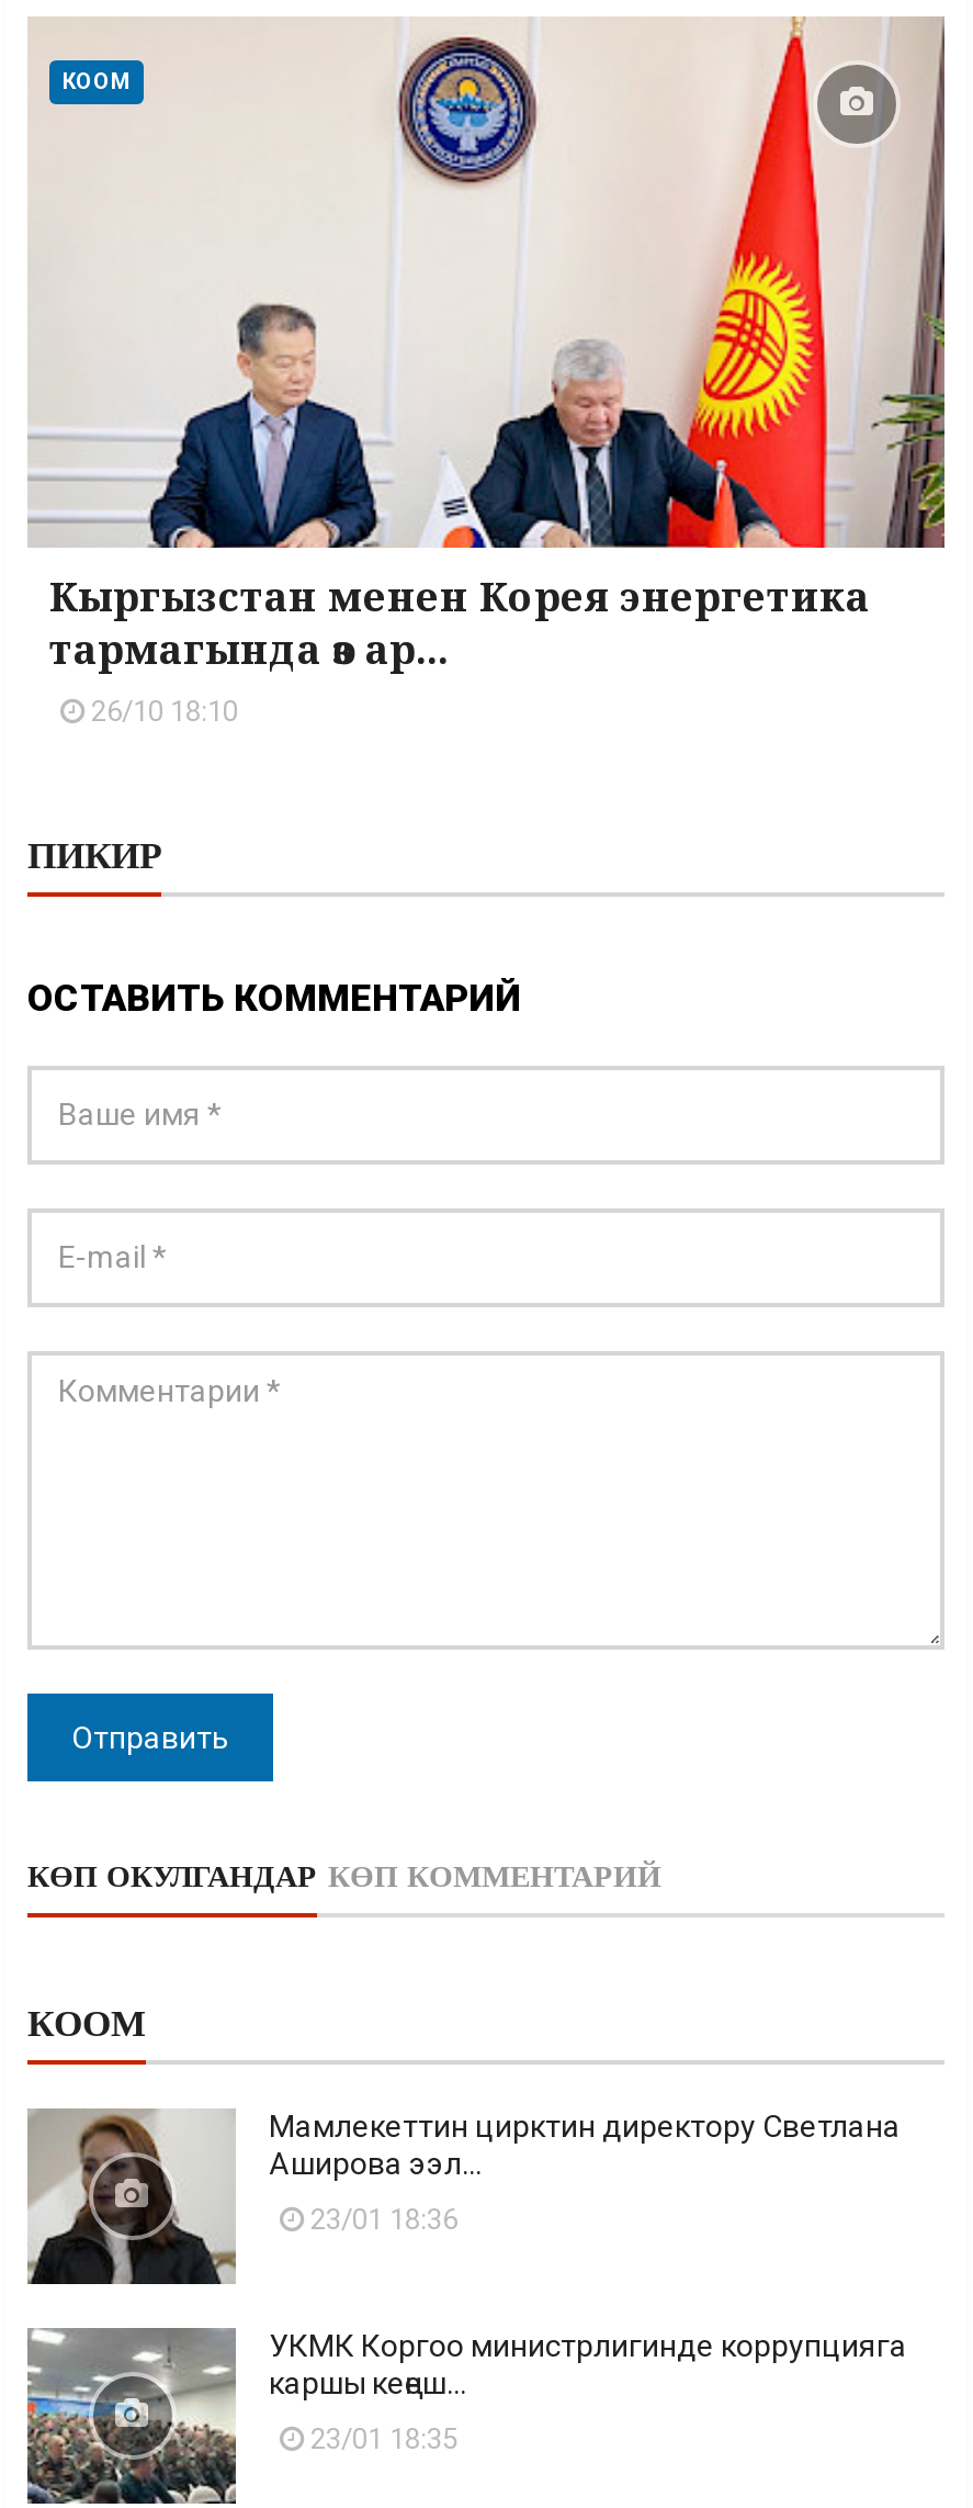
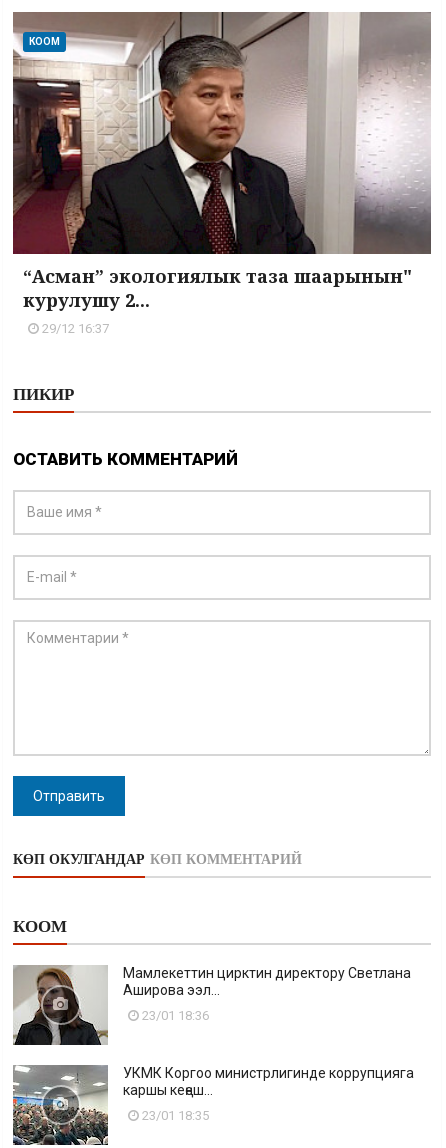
- [image]
- Кыргызстан менен Корея энергетика
- тармагында өз ар...
- 26/10 18:10
+ [image]
+ “Асман” экологиялык таза шаарынын"
+ курулушу 2...
+ 29/12 16:37
